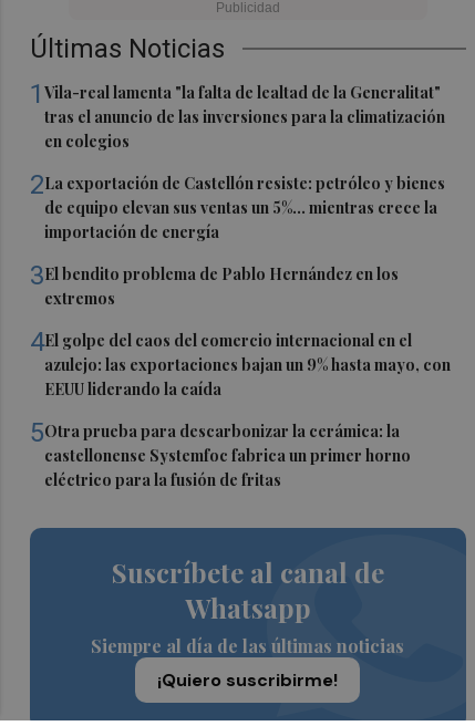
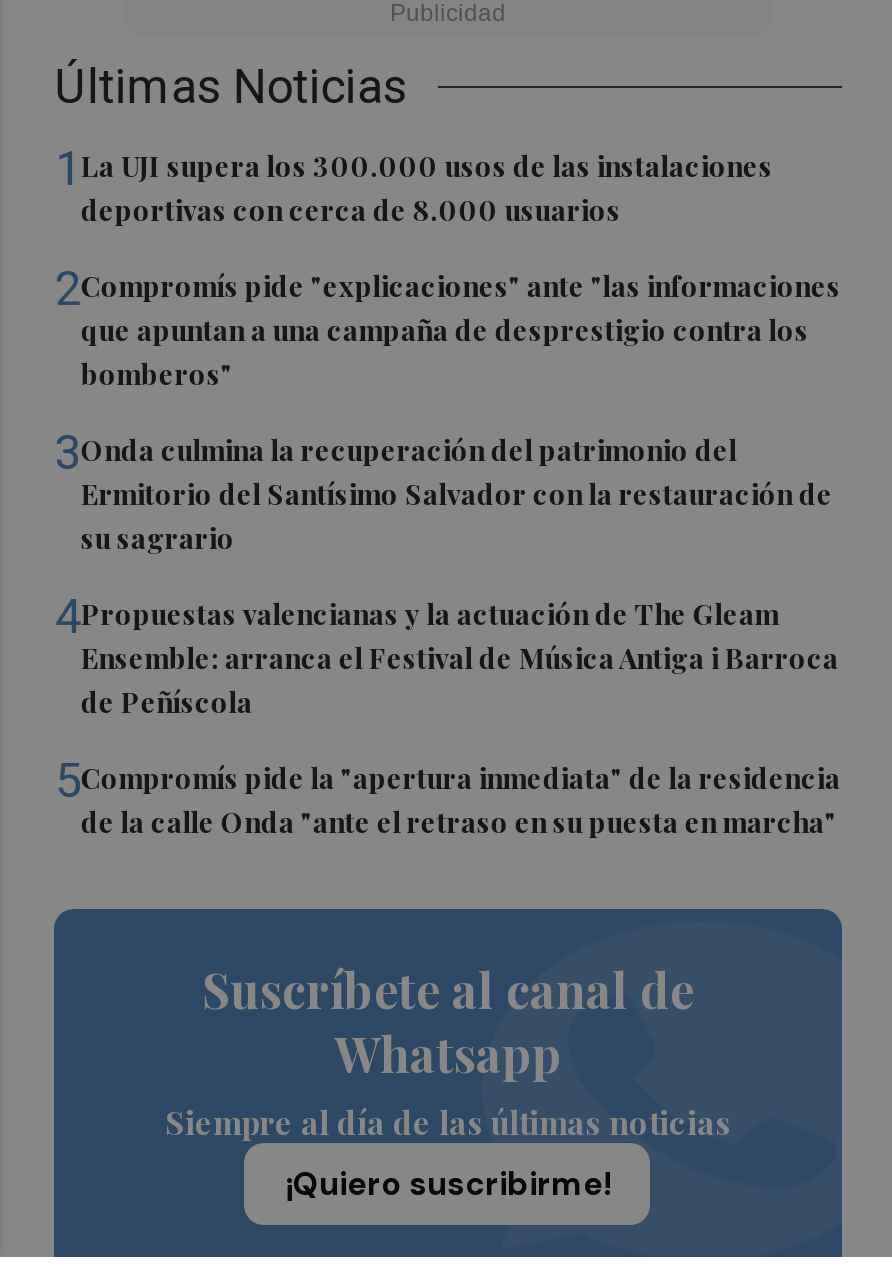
- 1 Vila-real lamenta "la falta de lealtad de la Generalitat"
- tras el anuncio de las inversiones para la climatización
- en colegios
+ 1 La UJI supera los 300.000 usos de las instalaciones
+ deportivas con cerca de 8.000 usuarios

- 2La exportación de Castellón resiste: petróleo y bienes
- de equipo elevan sus ventas un 5%... mientras crece la
- importación de energía
+ 2Compromís pide "explicaciones" ante "las informaciones
+ que apuntan a una campaña de desprestigio contra los
+ bomberos"

- 3El bendito problema de Pablo Hernández en los
- extremos
+ 3Onda culmina la recuperación del patrimonio del
+ Ermitorio del Santísimo Salvador con la restauración de
+ su sagrario

- 4El golpe del caos del comercio internacional en el
- azulejo: las exportaciones bajan un 9% hasta mayo, con
- EEUU liderando la caída
+ 4Propuestas valencianas y la actuación de The Gleam
+ Ensemble: arranca el Festival de Música Antiga i Barroca
+ de Peñíscola

- 5Otra prueba para descarbonizar la cerámica: la
- castellonense Systemfoc fabrica un primer horno
- eléctrico para la fusión de fritas
+ 5Compromís pide la "apertura inmediata" de la residencia
+ de la calle Onda "ante el retraso en su puesta en marcha"
